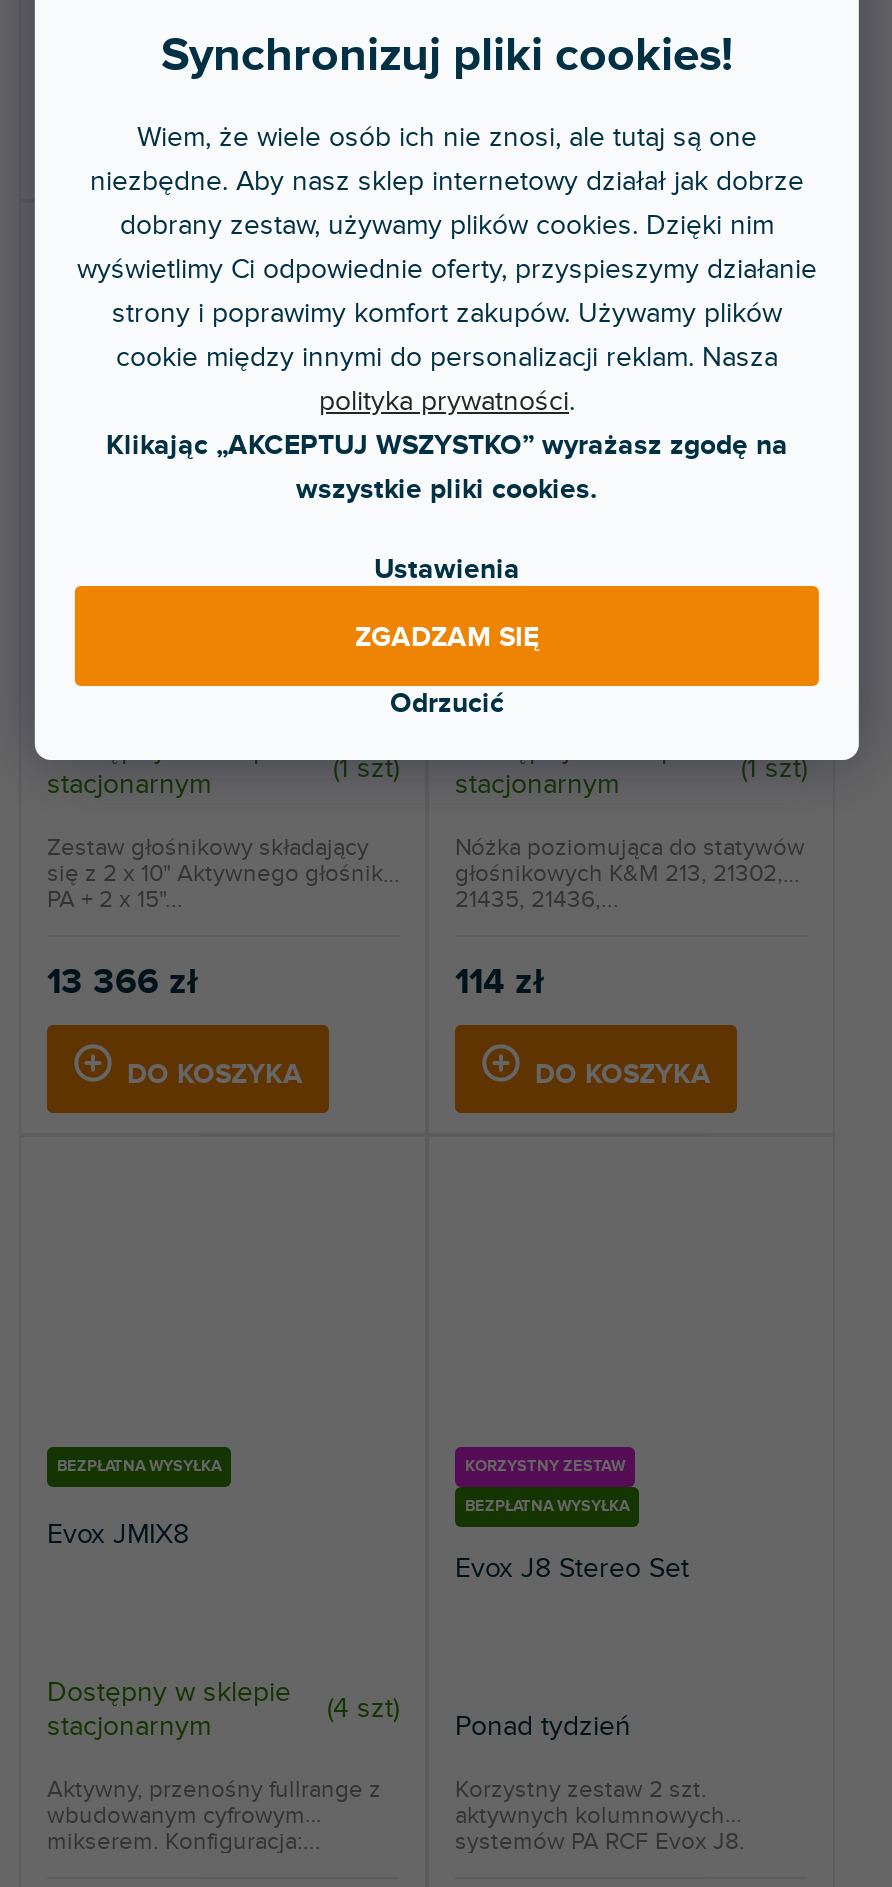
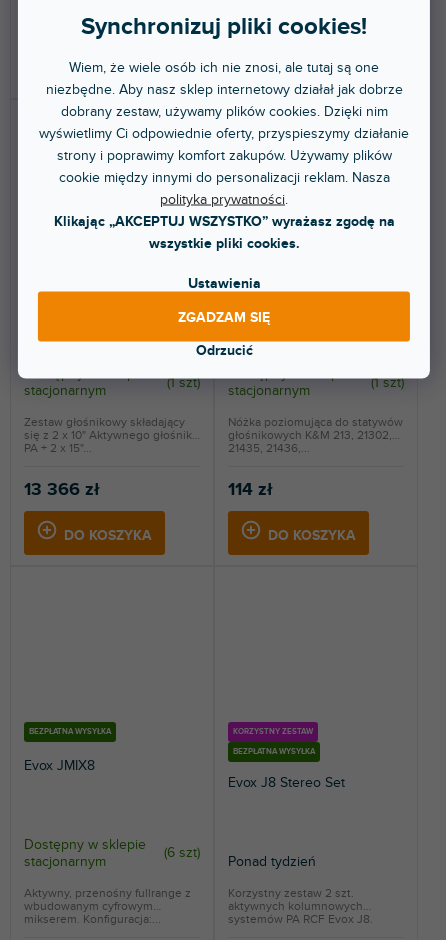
- Dostępny w sklepie (4 szt) Ponad tydzień
+ Dostępny w sklepie (6 szt) Ponad tydzień
